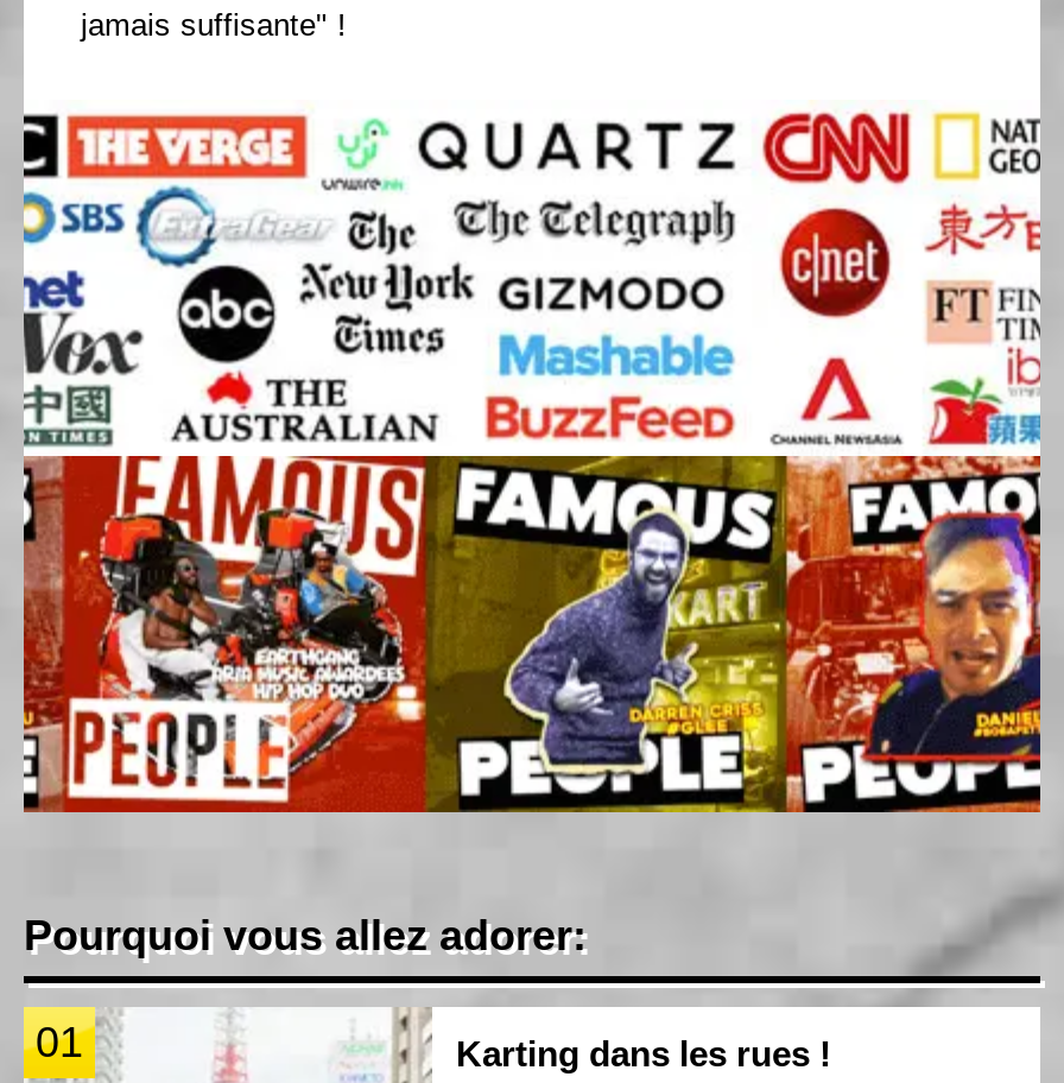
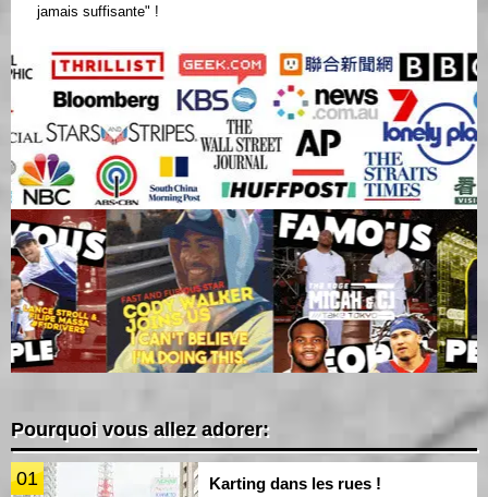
- [image]
+ [image]
